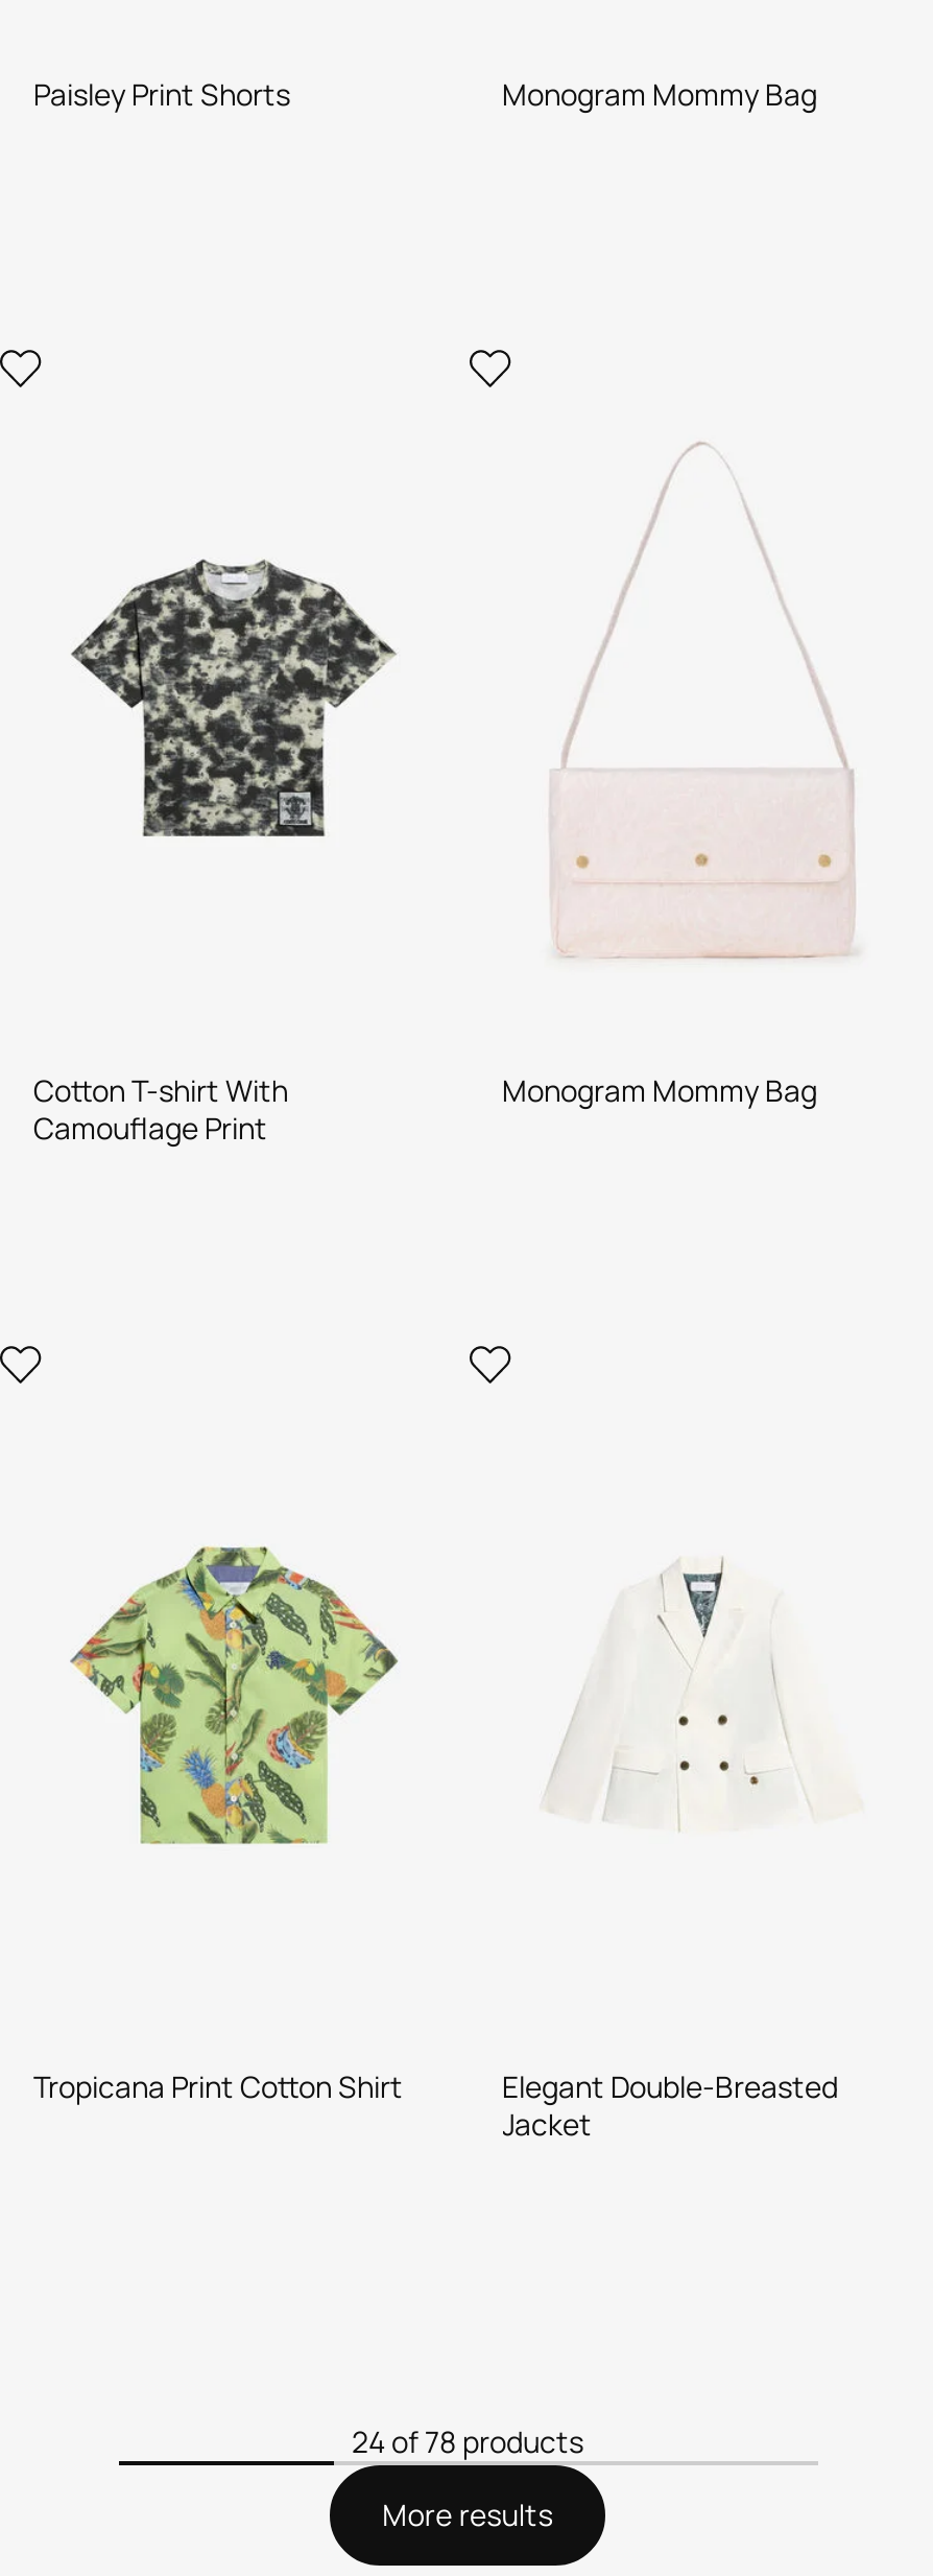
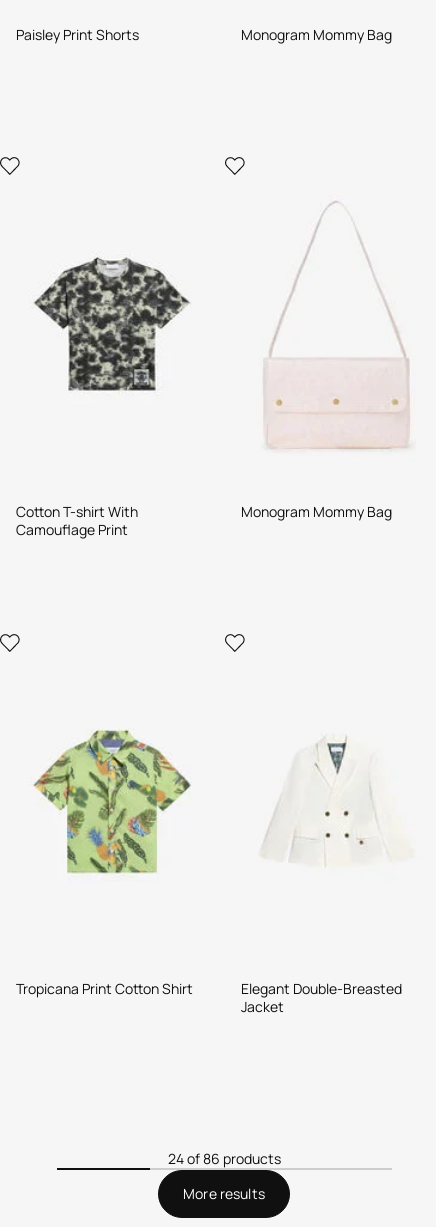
- 24 of 78 products
+ 24 of 86 products
